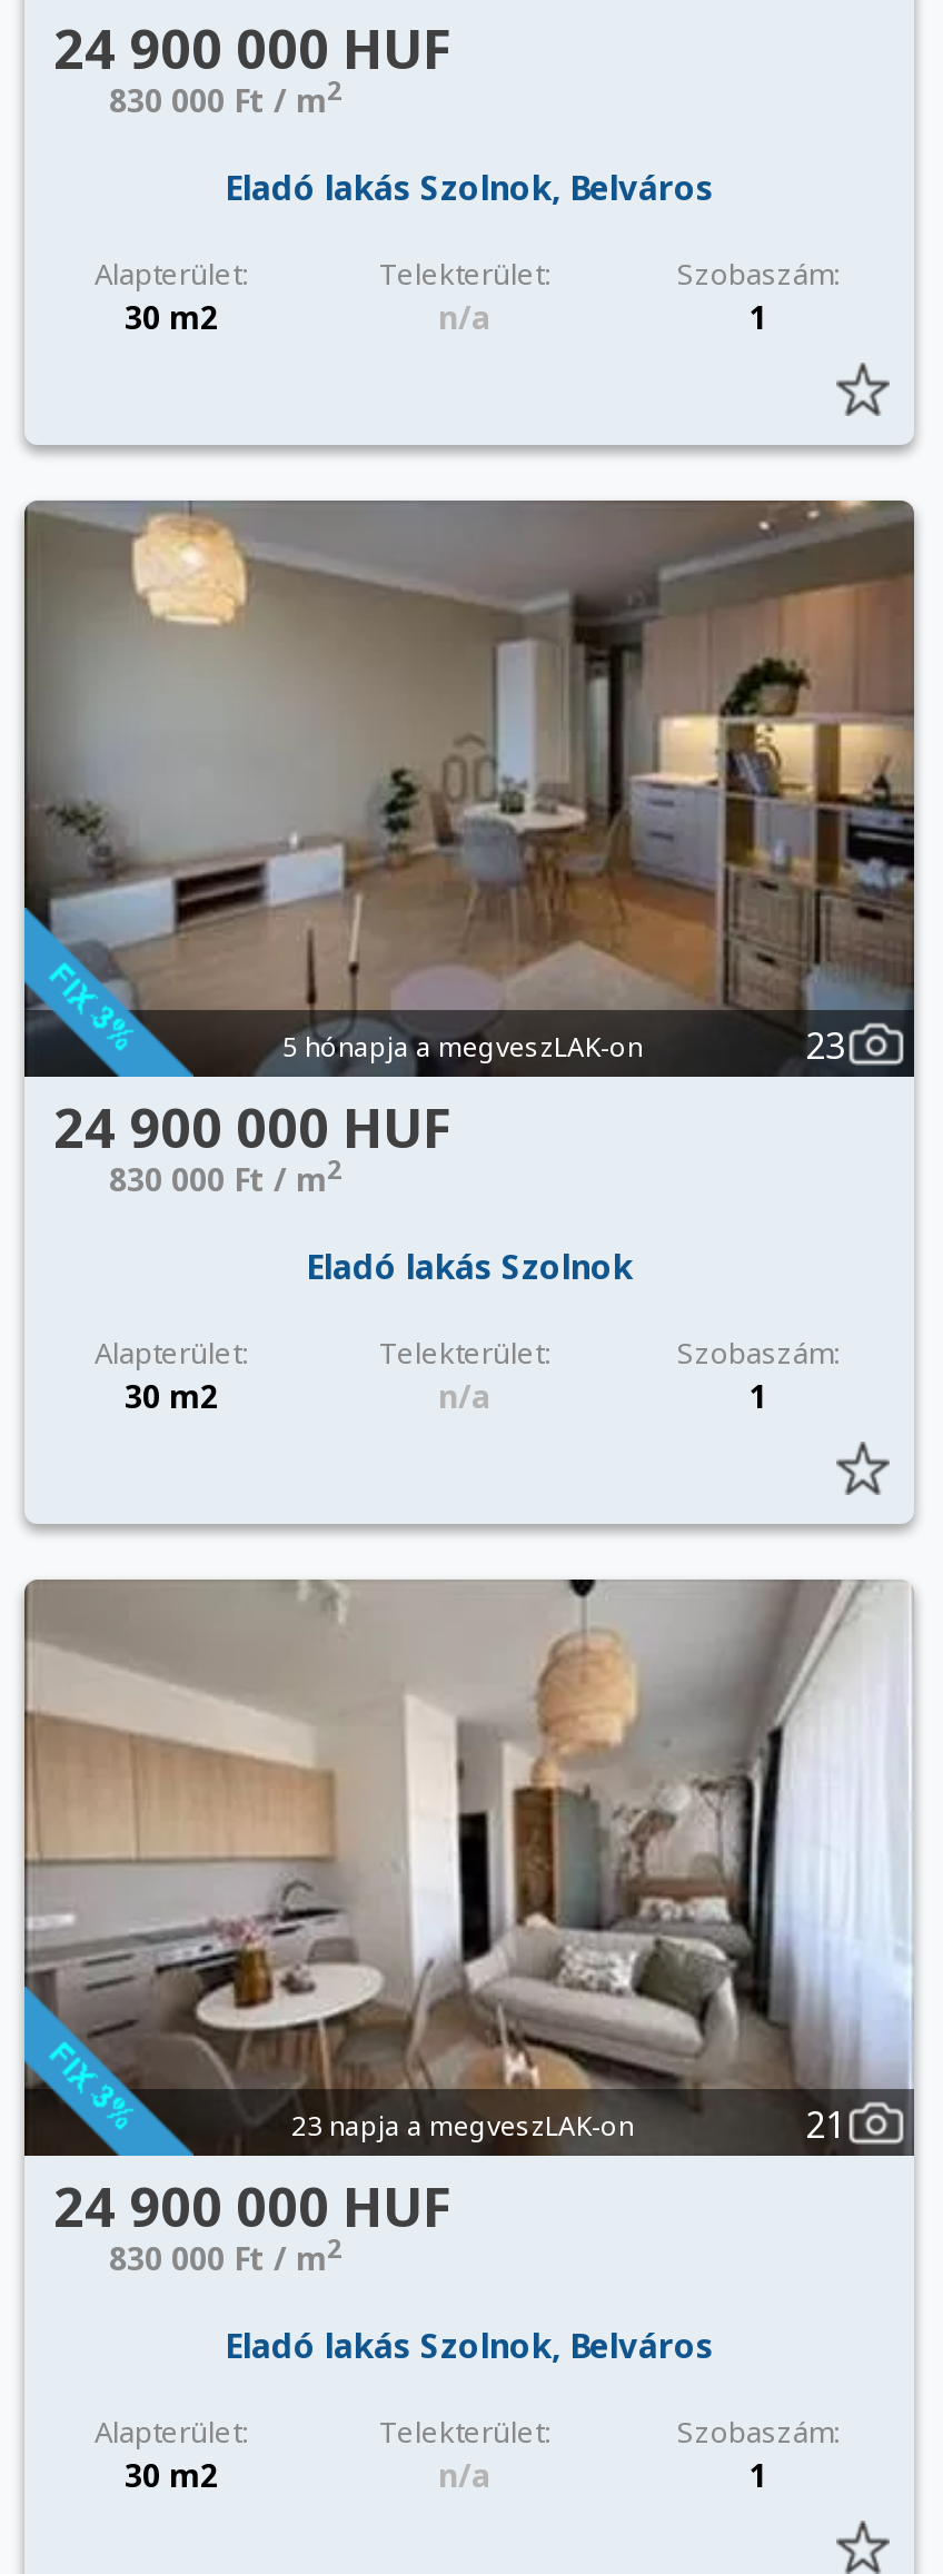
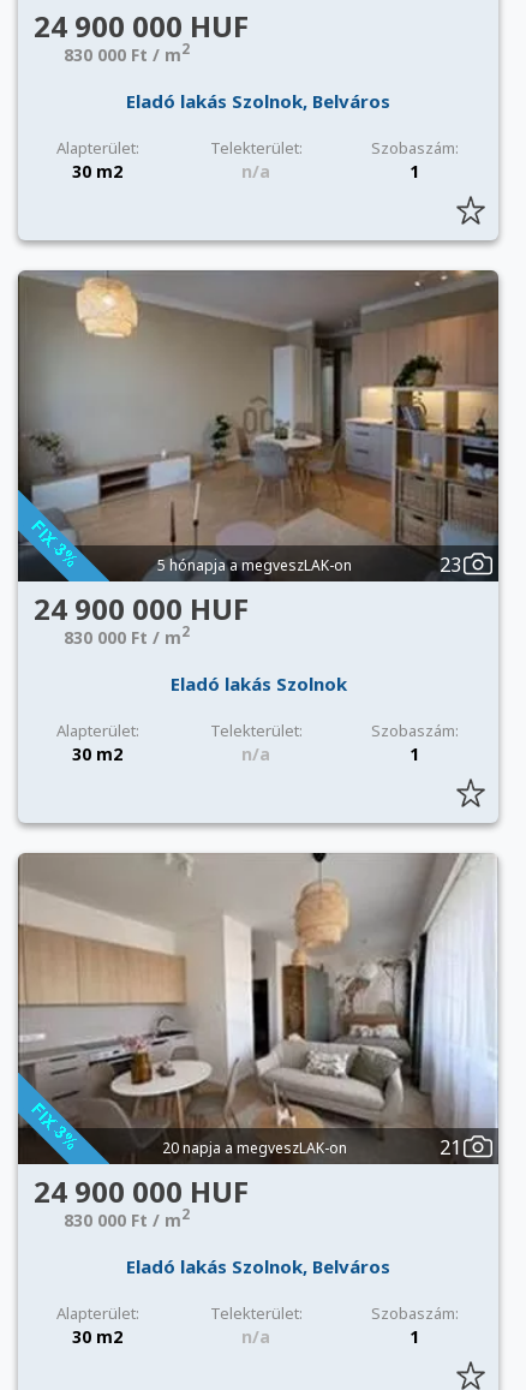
- 23 napja a megveszLAK-on
+ 20 napja a megveszLAK-on
